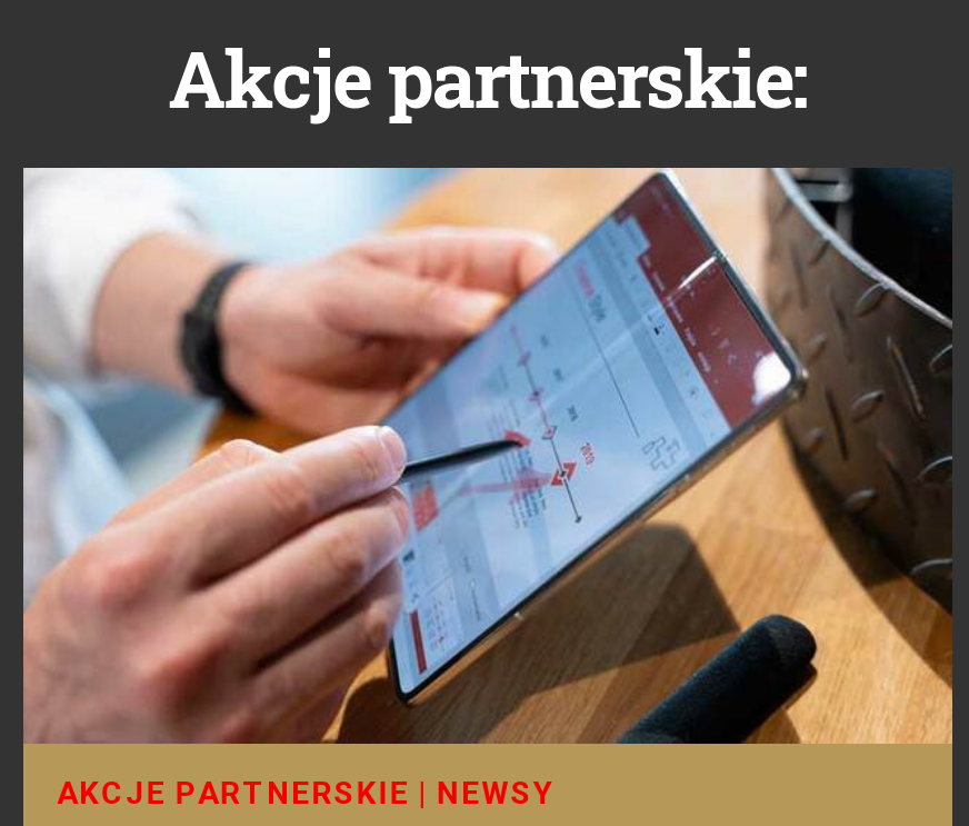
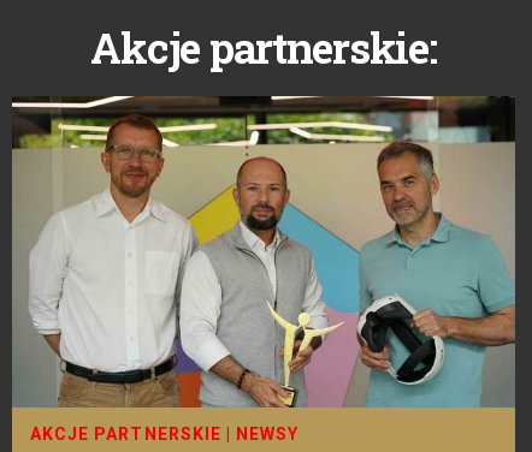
- [image]
+ [image]
